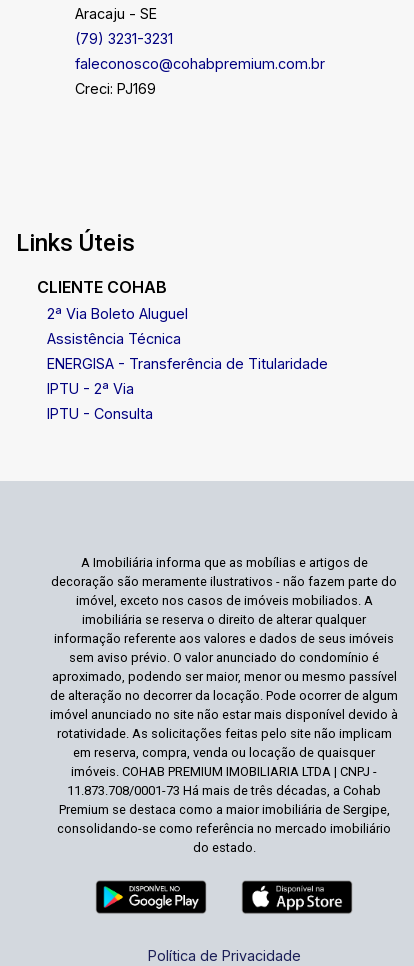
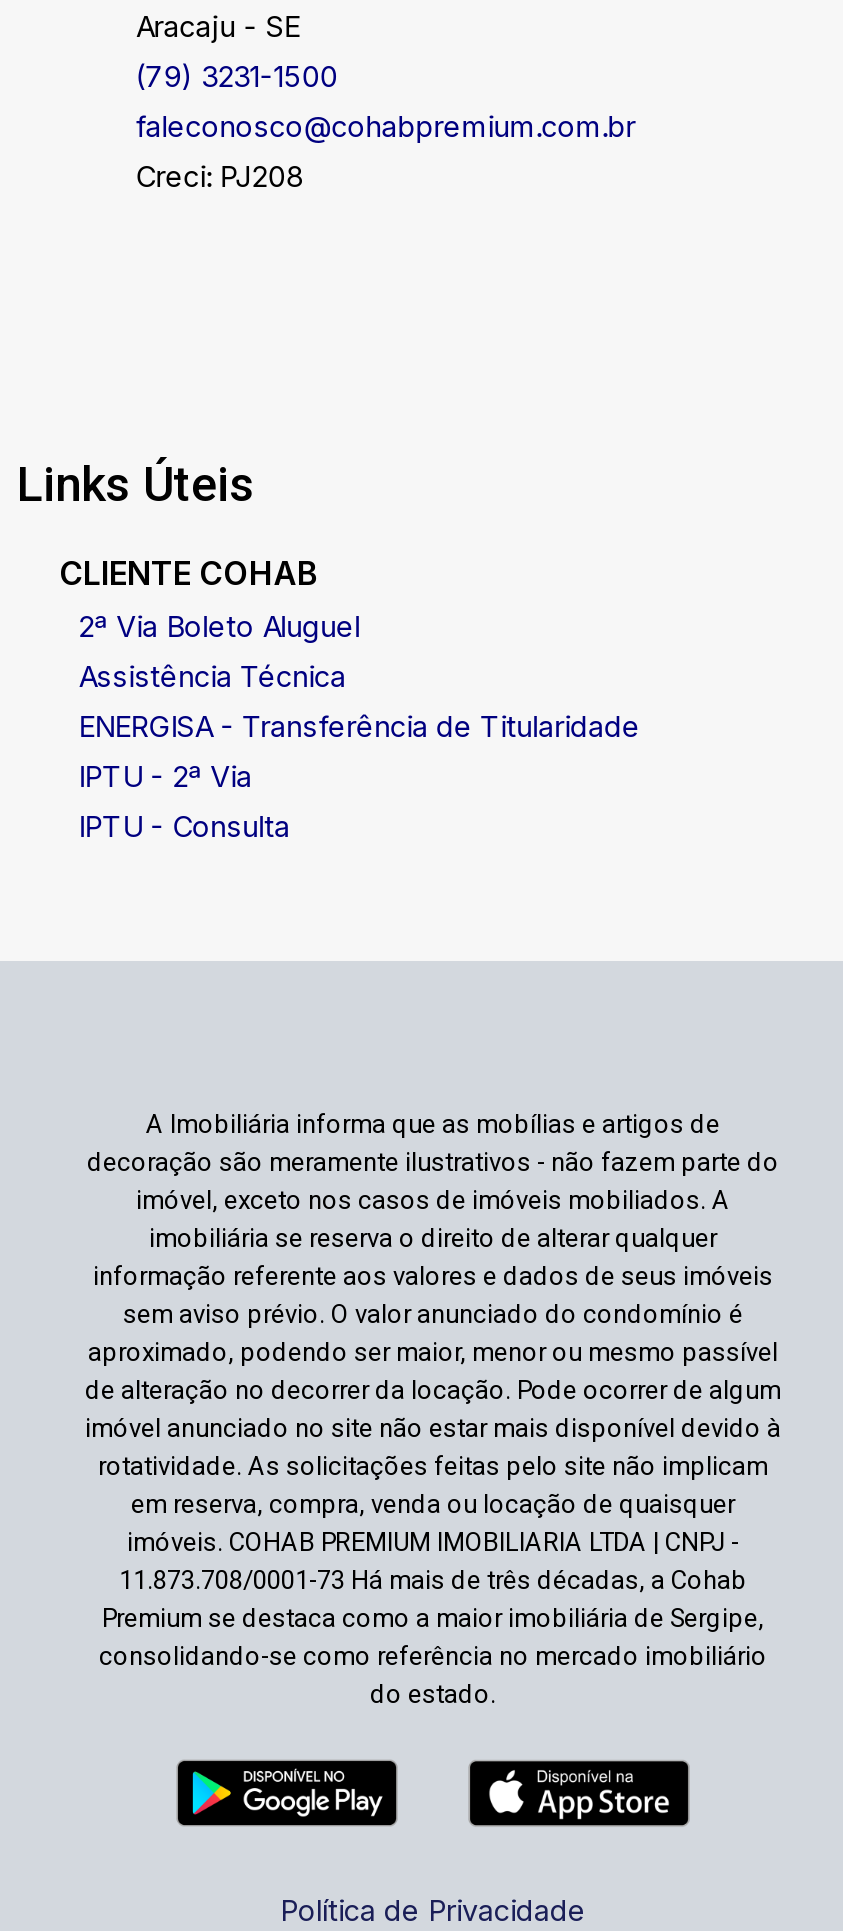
- (79) 3231-3231
+ (79) 3231-1500

- Creci: PJ169
+ Creci: PJ208
